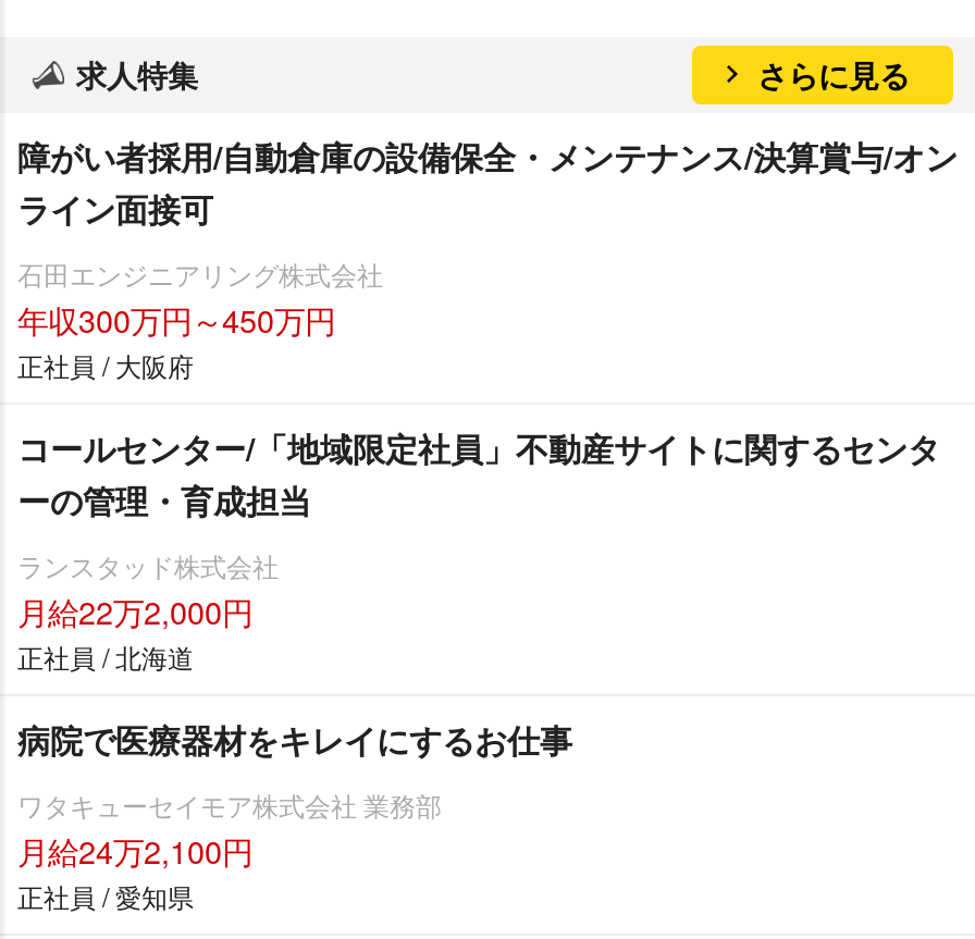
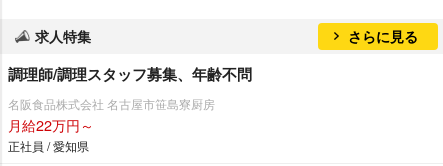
- 障がい者採用/自動倉庫の設備保全・メンテナンス/決算賞与/オン
- ライン面接可
- 石田エンジニアリング株式会社
- 年収300万円～450万円
- 正社員 / 大阪府
- コールセンター/「地域限定社員」不動産サイトに関するセンタ
- ーの管理・育成担当
- ランスタッド株式会社
- 月給22万2,000円
- 正社員 / 北海道
- 病院で医療器材をキレイにするお仕事
- ワタキューセイモア株式会社 業務部
- 月給24万2,100円
+ 調理師/調理スタッフ募集、年齢不問
+ 名阪食品株式会社 名古屋市笹島寮厨房
+ 月給22万円～
